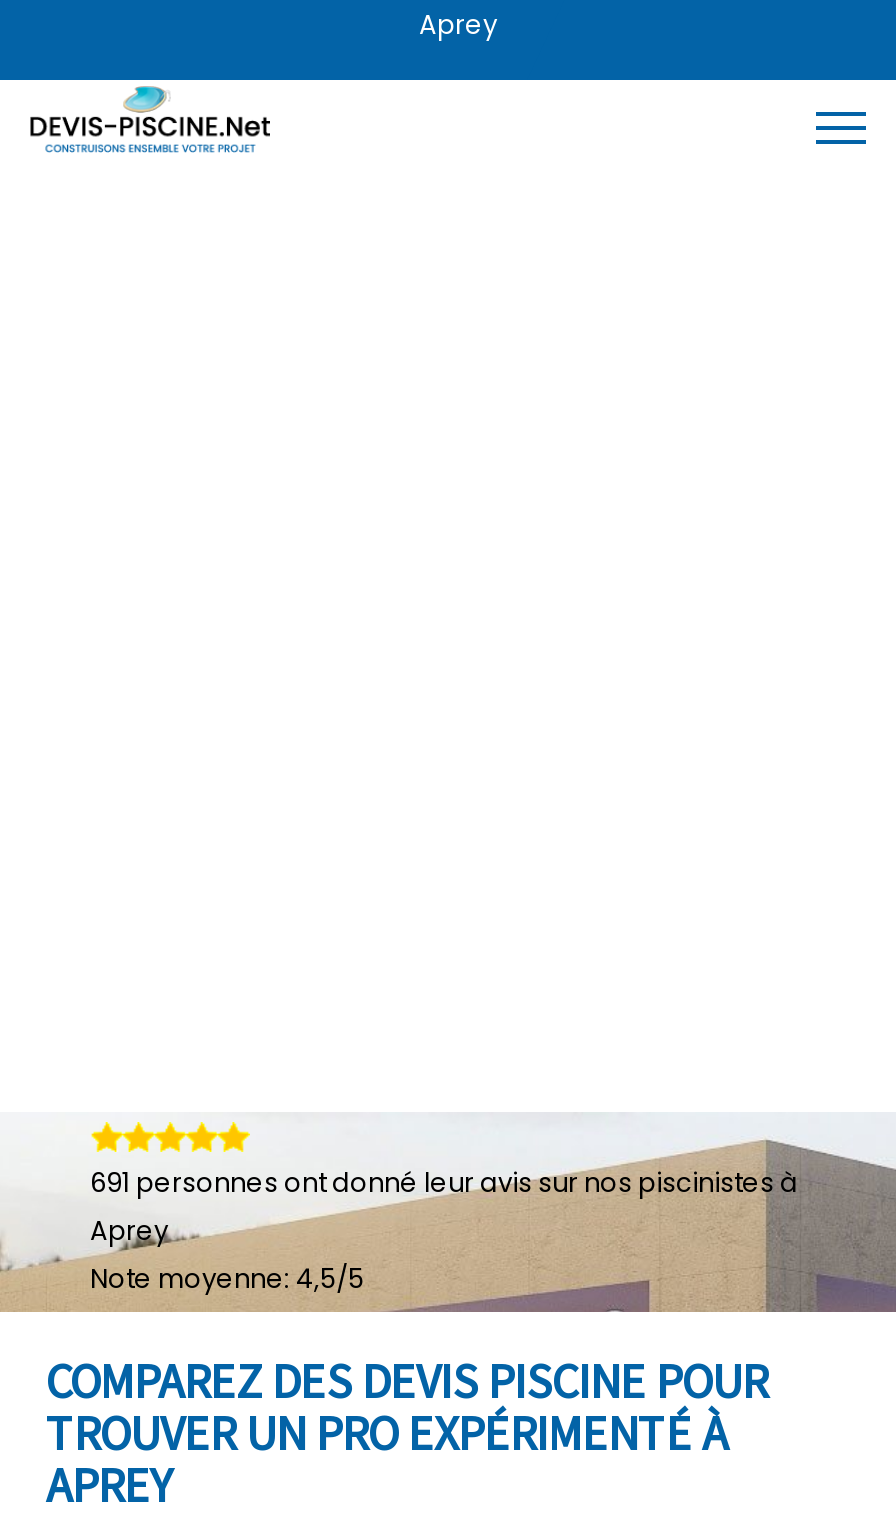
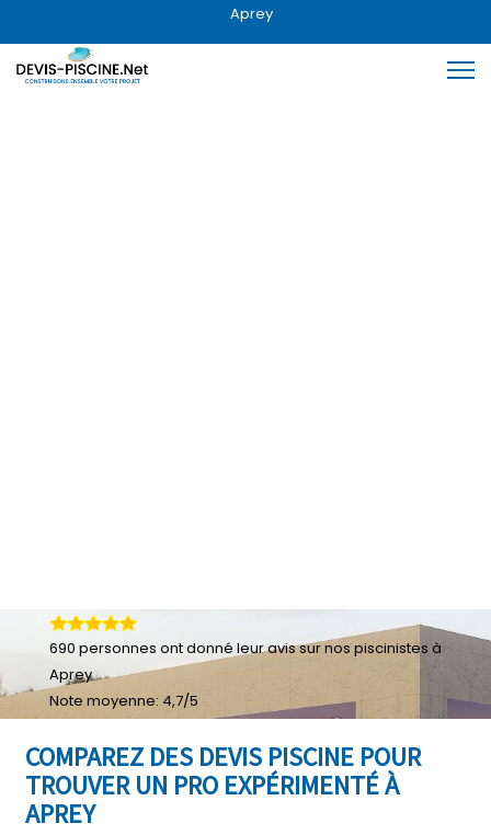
- 691 personnes ont donné leur avis sur nos piscinistes à
+ 690 personnes ont donné leur avis sur nos piscinistes à

- Note moyenne: 4,5/5
+ Note moyenne: 4,7/5
